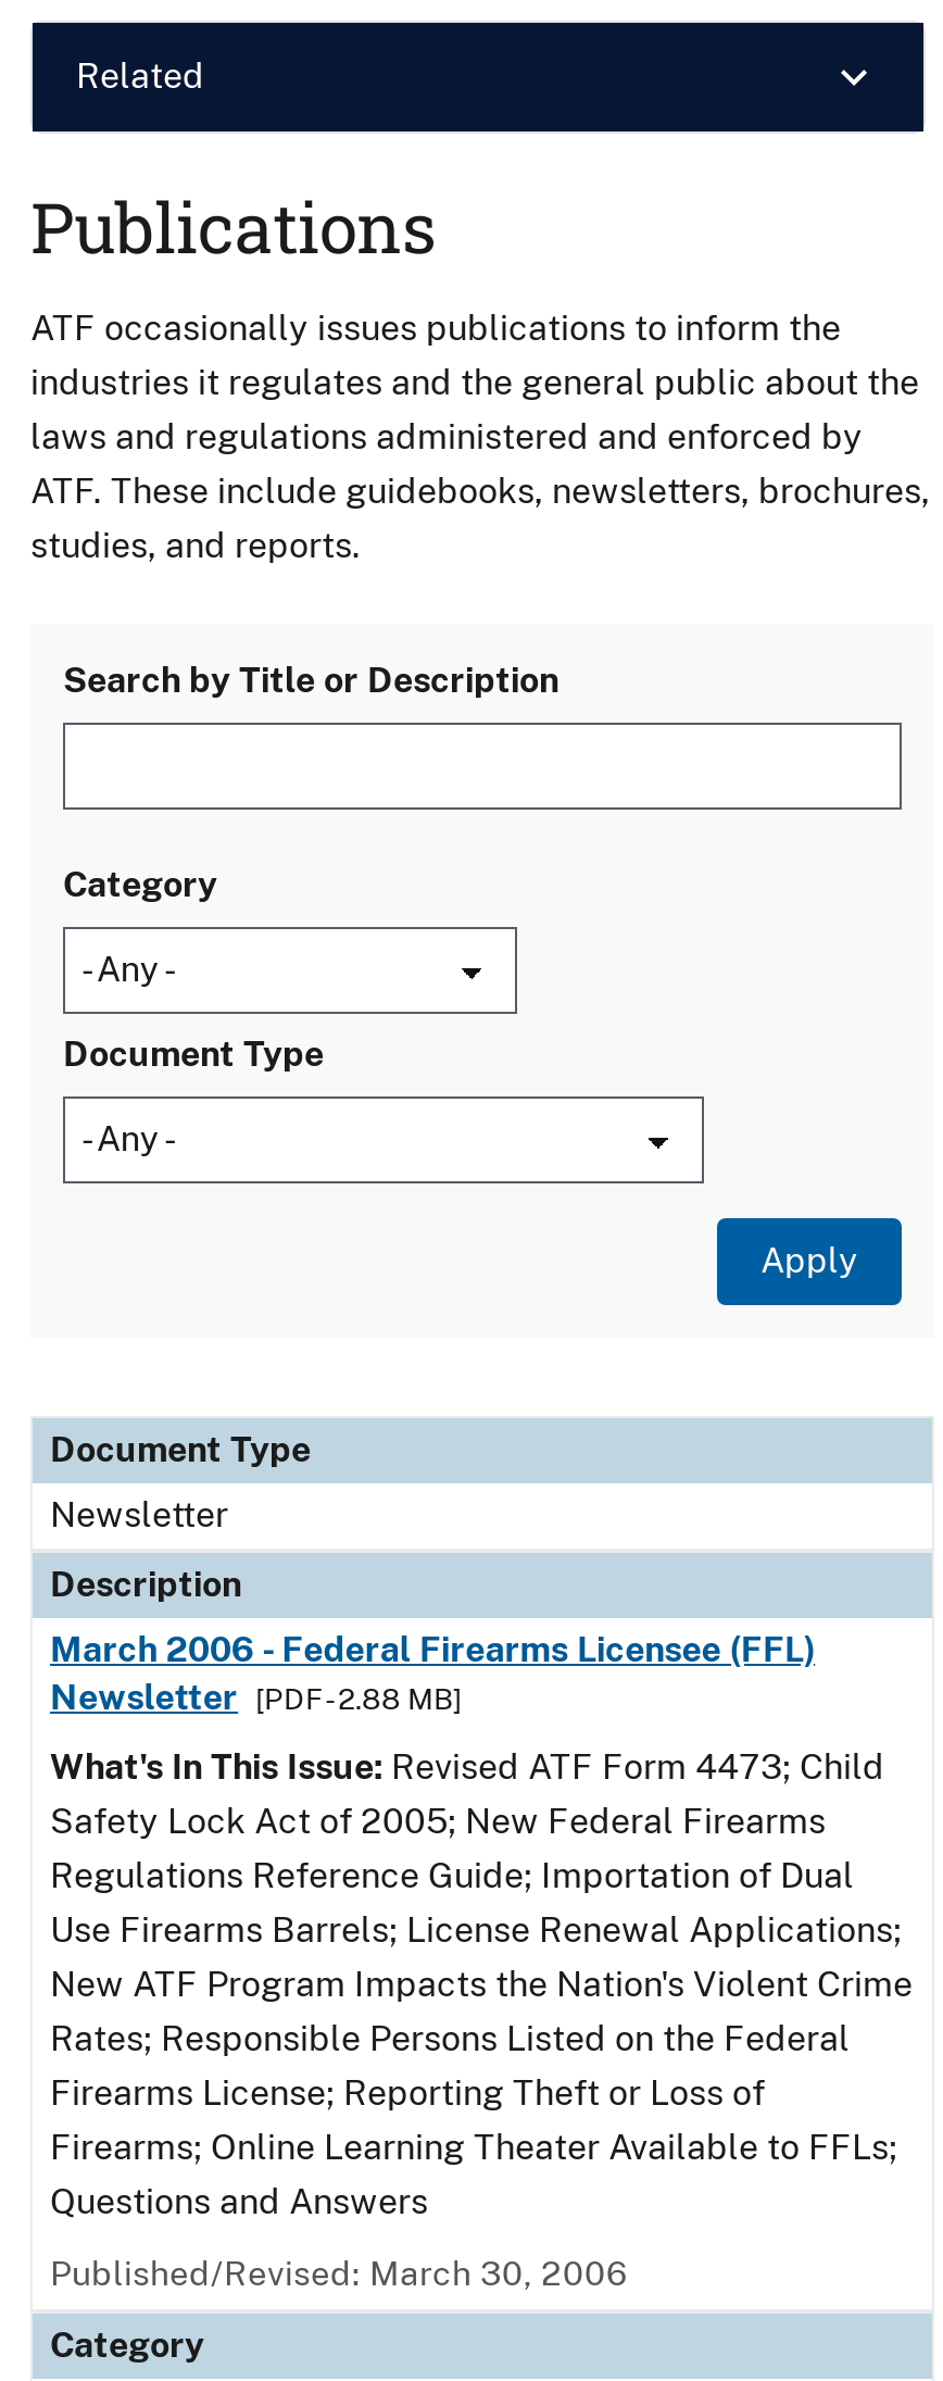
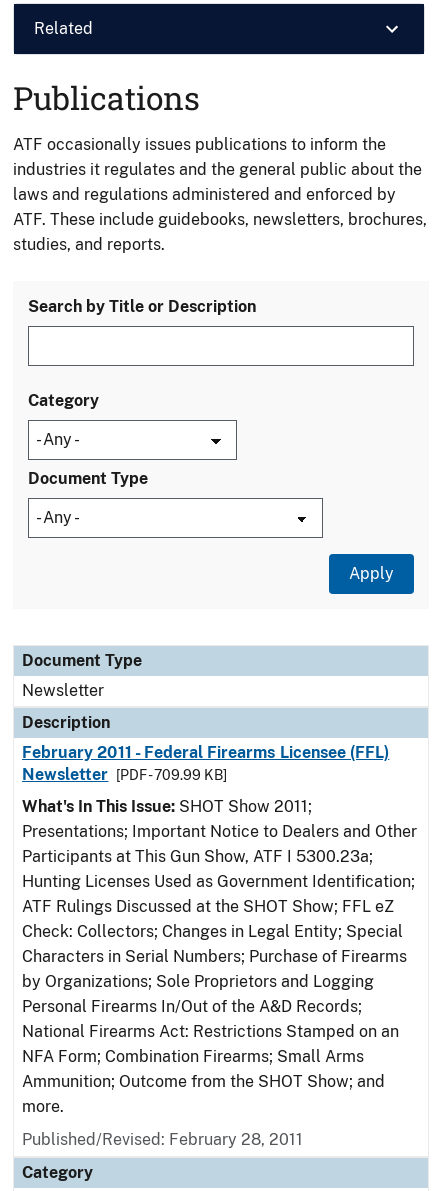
- March 2006 - Federal Firearms Licensee (FFL)
- Newsletter [PDF - 2.88 MB]
+ February 2011 - Federal Firearms Licensee (FFL)
+ Newsletter [PDF - 709.99 KB]

- What's In This Issue: Revised ATF Form 4473; Child
- Safety Lock Act of 2005; New Federal Firearms
- Regulations Reference Guide; Importation of Dual
- Use Firearms Barrels; License Renewal Applications;
- New ATF Program Impacts the Nation's Violent Crime
- Rates; Responsible Persons Listed on the Federal
- Firearms License; Reporting Theft or Loss of
- Firearms; Online Learning Theater Available to FFLs;
- Questions and Answers
+ What's In This Issue: SHOT Show 2011;
+ Presentations; Important Notice to Dealers and Other
+ Participants at This Gun Show, ATF I 5300.23a;
+ Hunting Licenses Used as Government Identification;
+ ATF Rulings Discussed at the SHOT Show; FFL eZ
+ Check: Collectors; Changes in Legal Entity; Special
+ Characters in Serial Numbers; Purchase of Firearms
+ by Organizations; Sole Proprietors and Logging
+ Personal Firearms In/Out of the A&D Records;
+ National Firearms Act: Restrictions Stamped on an
+ NFA Form; Combination Firearms; Small Arms
+ Ammunition; Outcome from the SHOT Show; and
+ more.

- Published/Revised: March 30, 2006
+ Published/Revised: February 28, 2011
